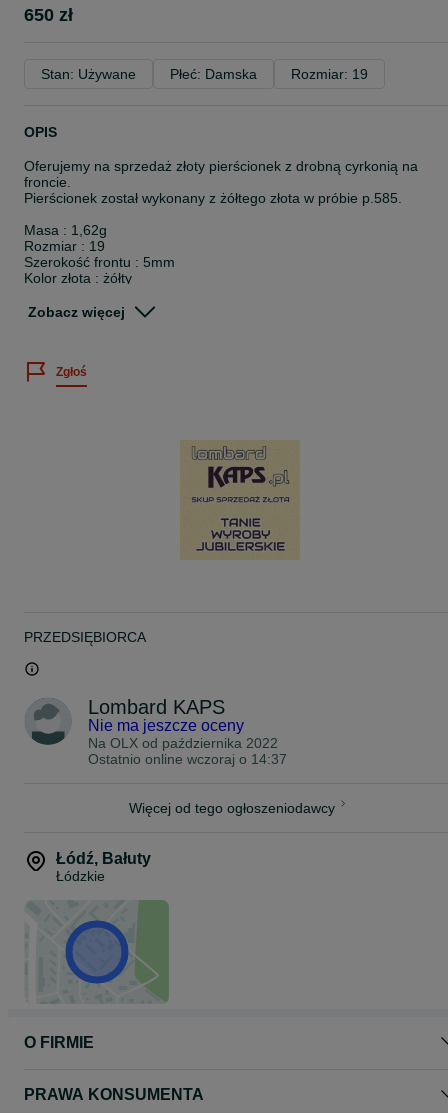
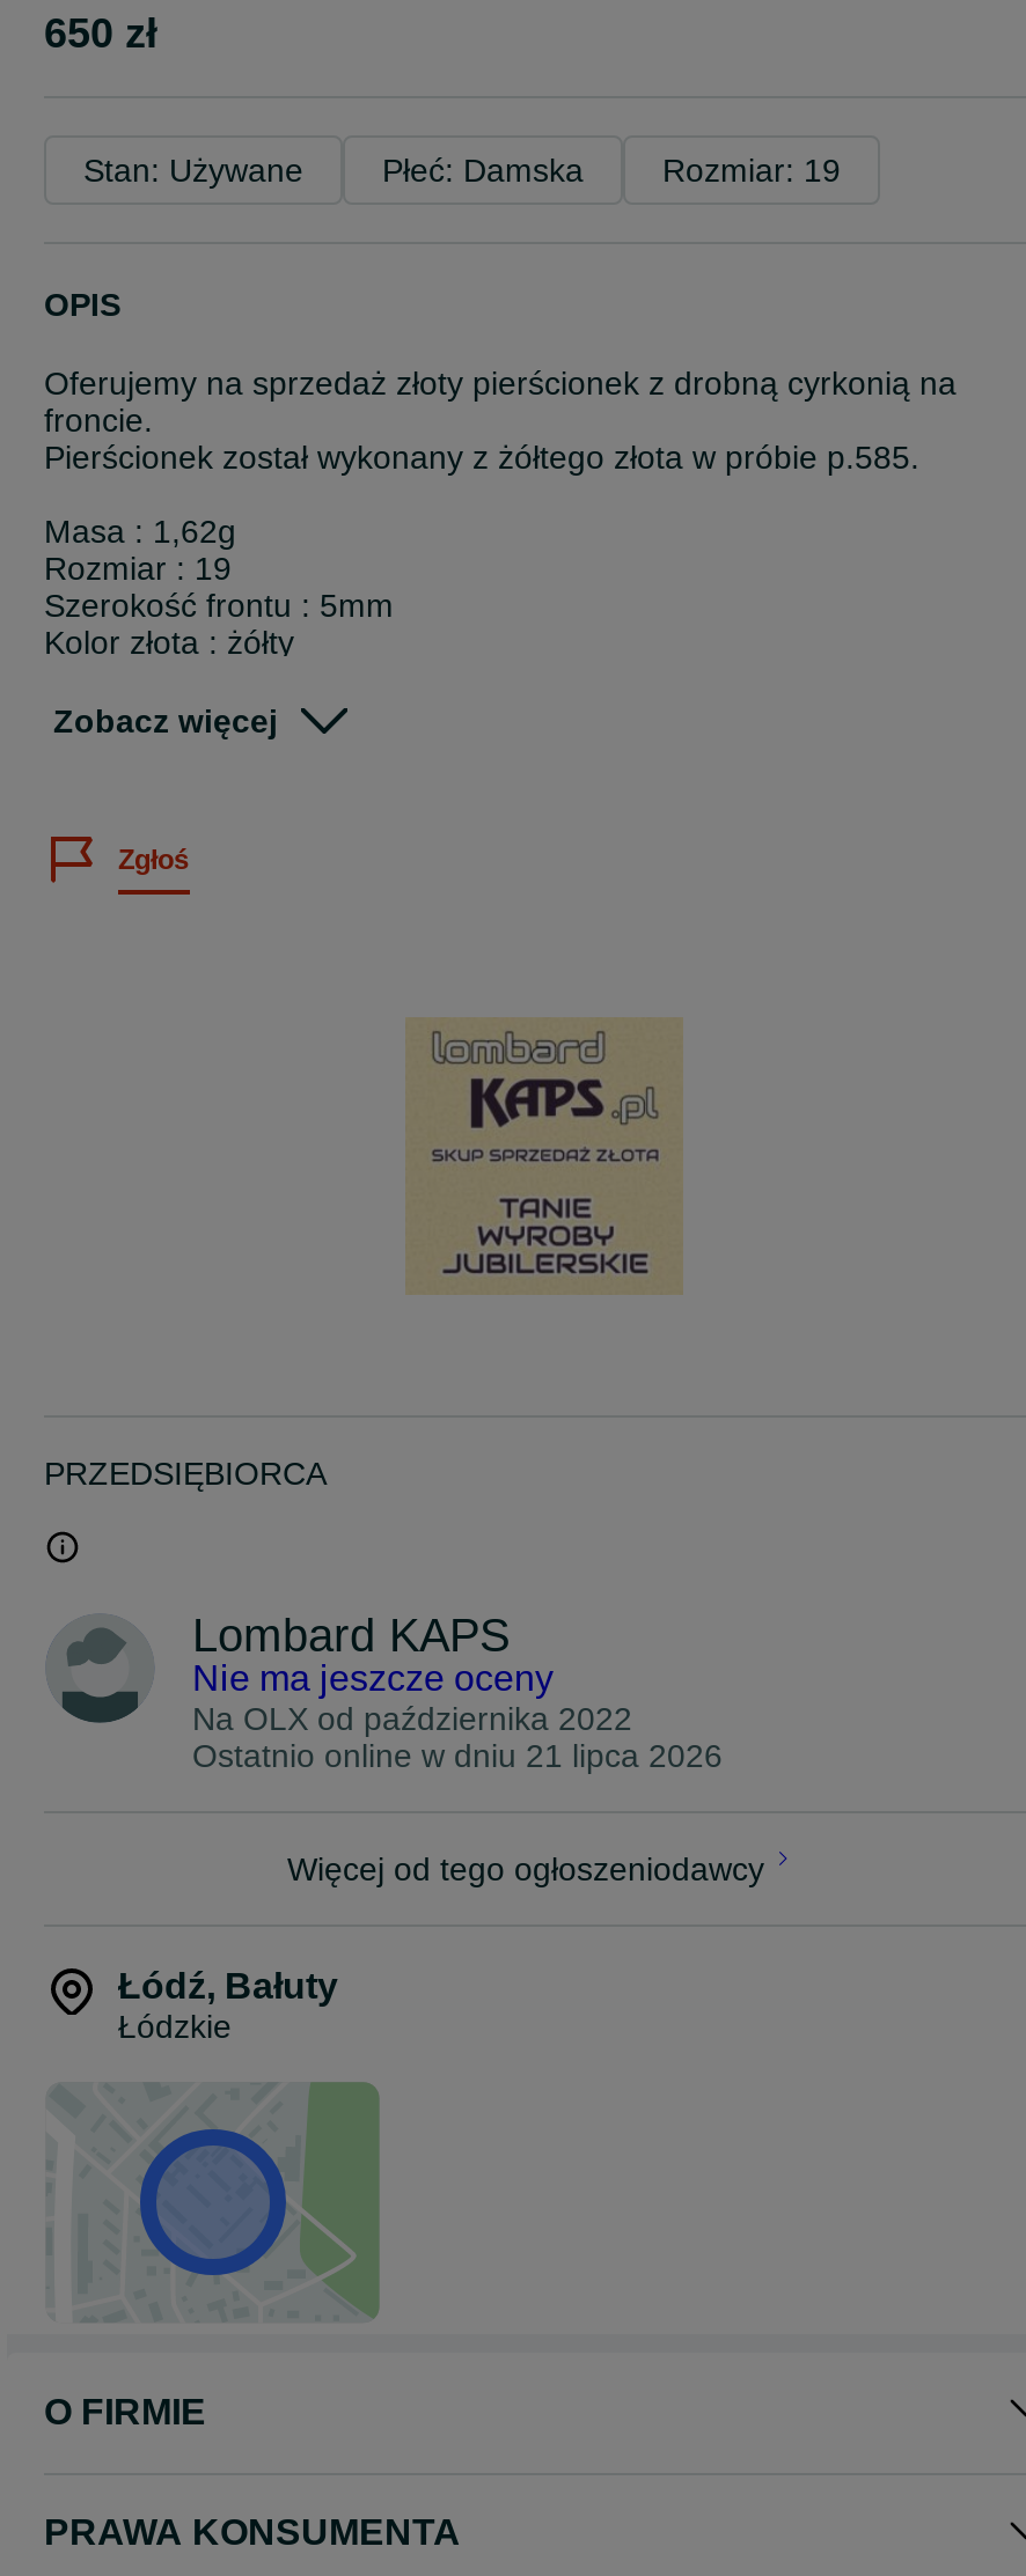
- Ostatnio online wczoraj o 14:37
+ Ostatnio online w dniu 21 lipca 2026
